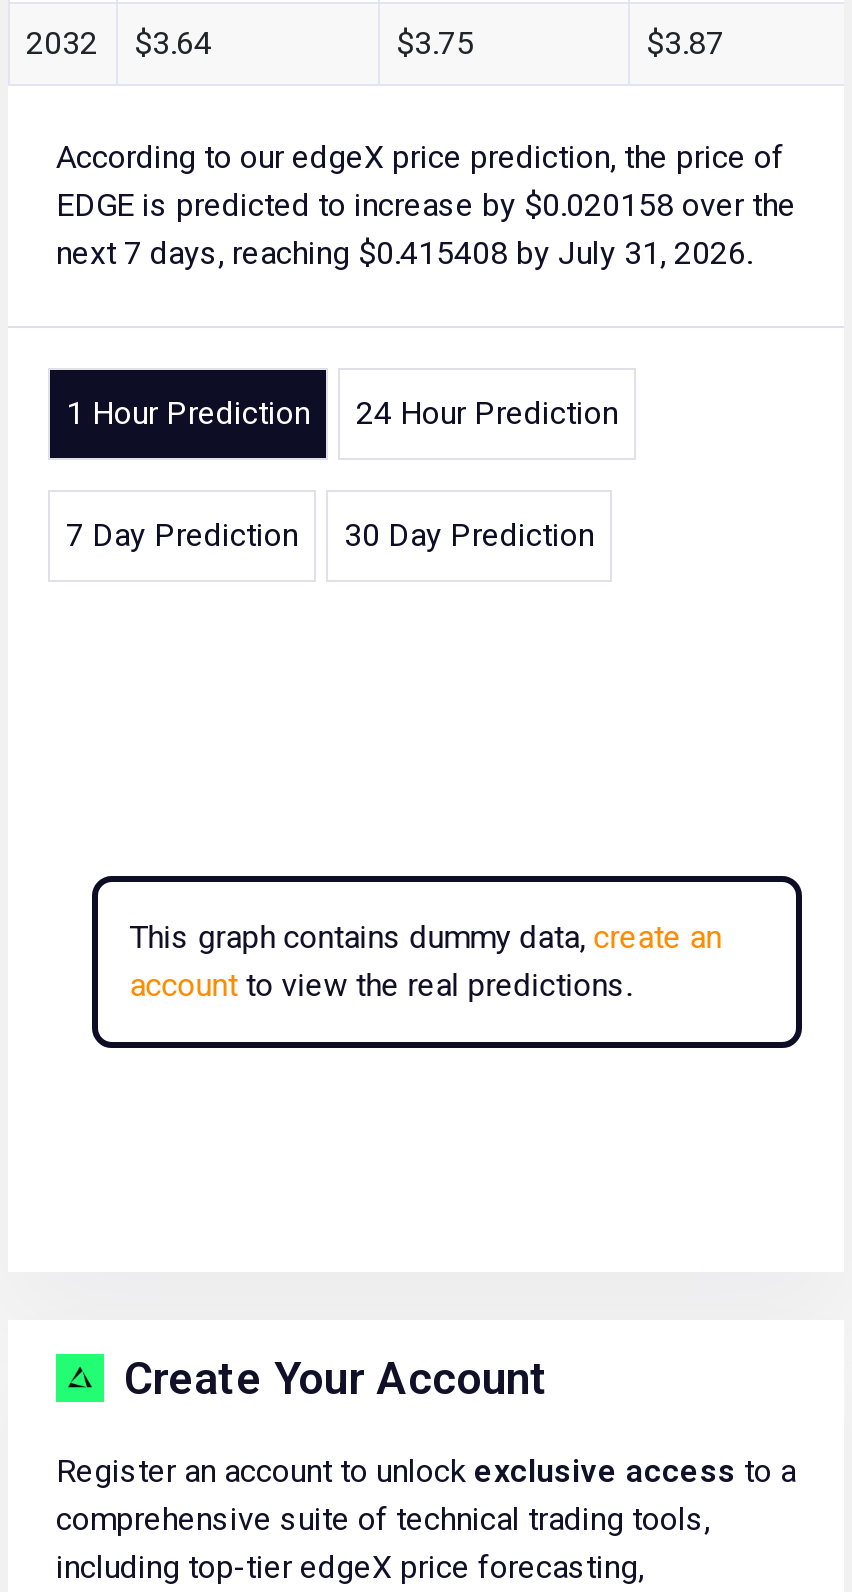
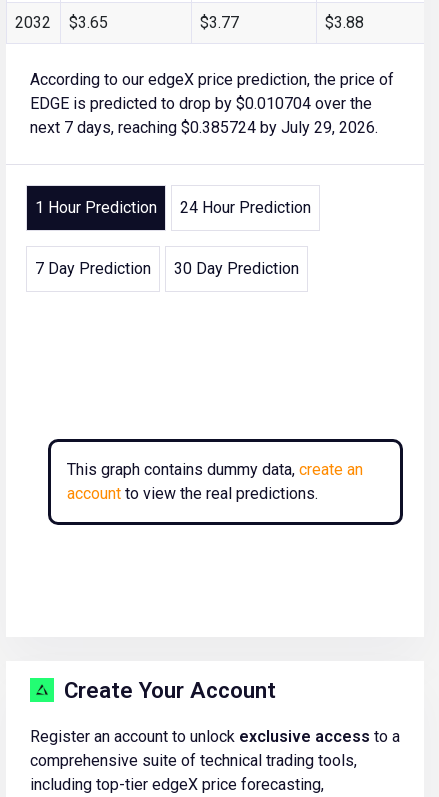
- 2032 $3.64
+ 2032 $3.65

- $3.75
+ $3.77

- $3.87
+ $3.88

- EDGE is predicted to increase by $0.020158 over the
+ EDGE is predicted to drop by $0.010704 over the

- next 7 days, reaching $0.415408 by July 31, 2026.
+ next 7 days, reaching $0.385724 by July 29, 2026.
